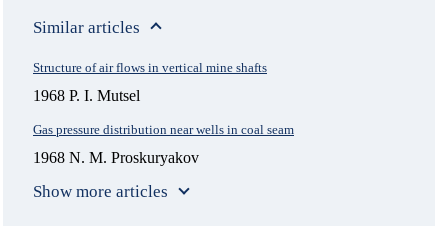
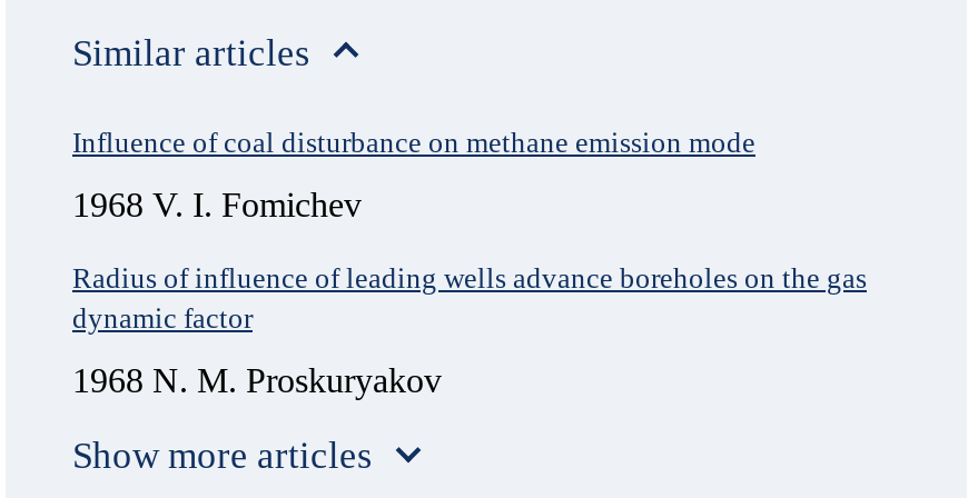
- Structure of air flows in vertical mine shafts
+ Influence of coal disturbance on methane emission mode

- 1968 P. I. Mutsel
+ 1968 V. I. Fomichev

- Gas pressure distribution near wells in coal seam
+ Radius of influence of leading wells advance boreholes on the gas
+ dynamic factor
